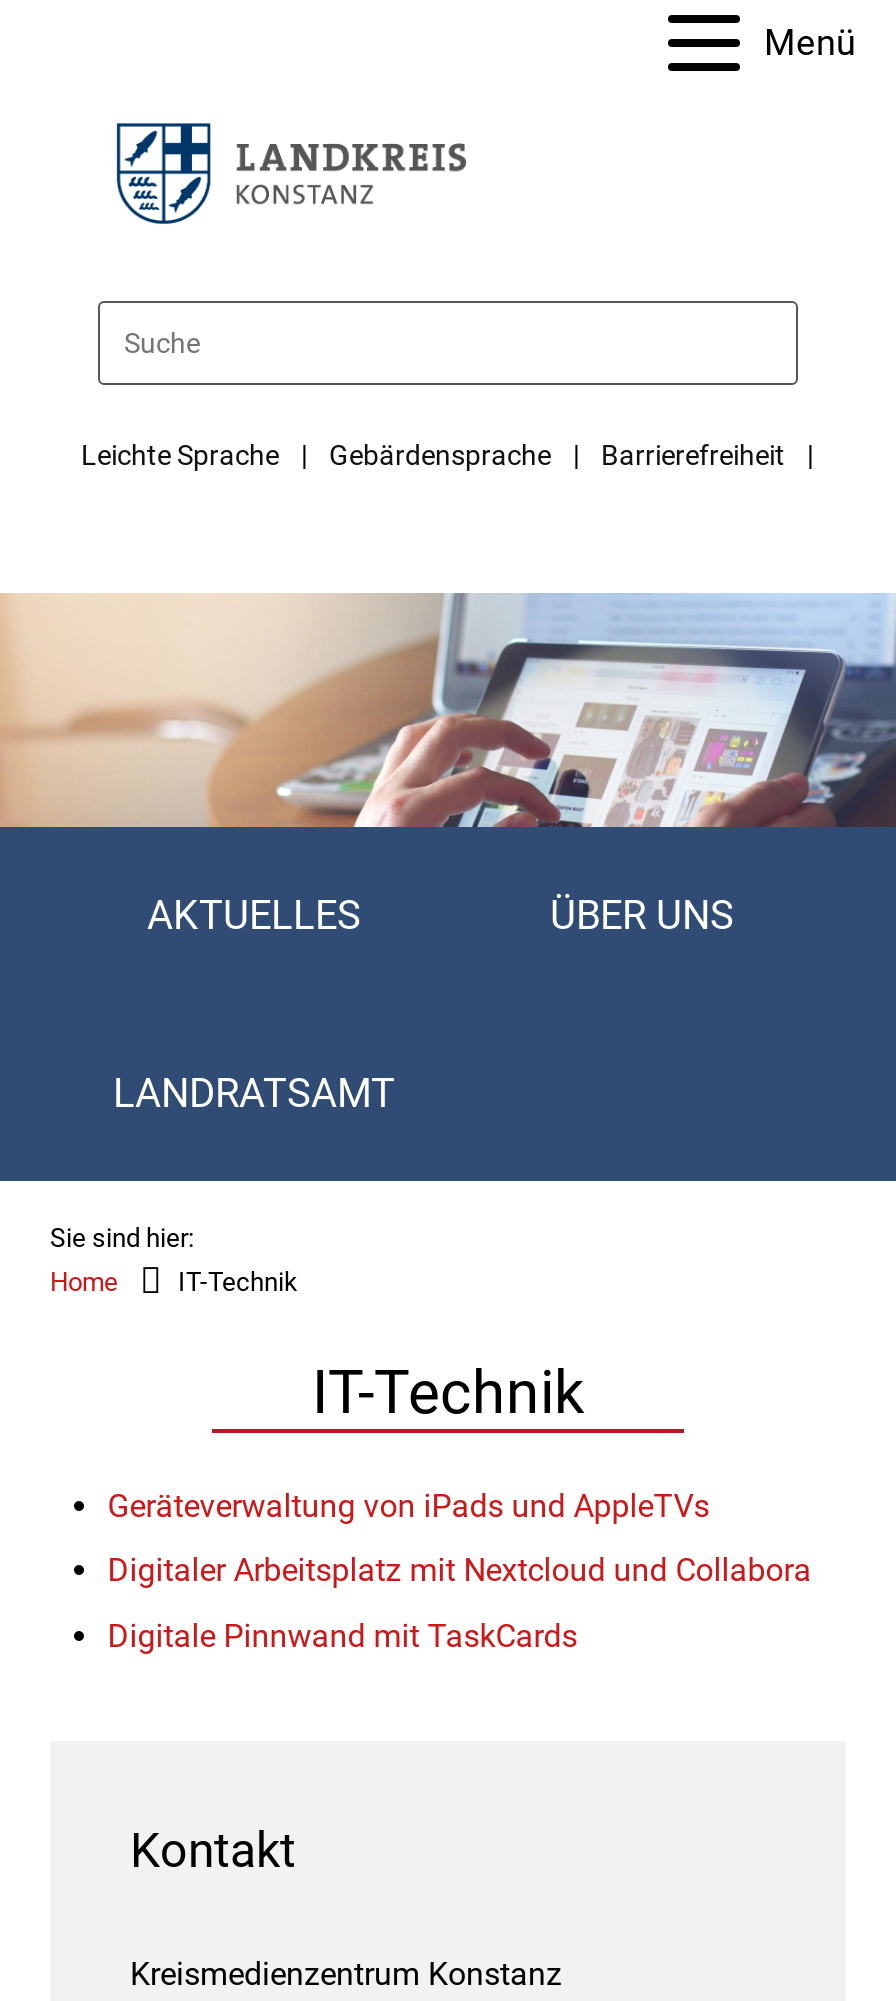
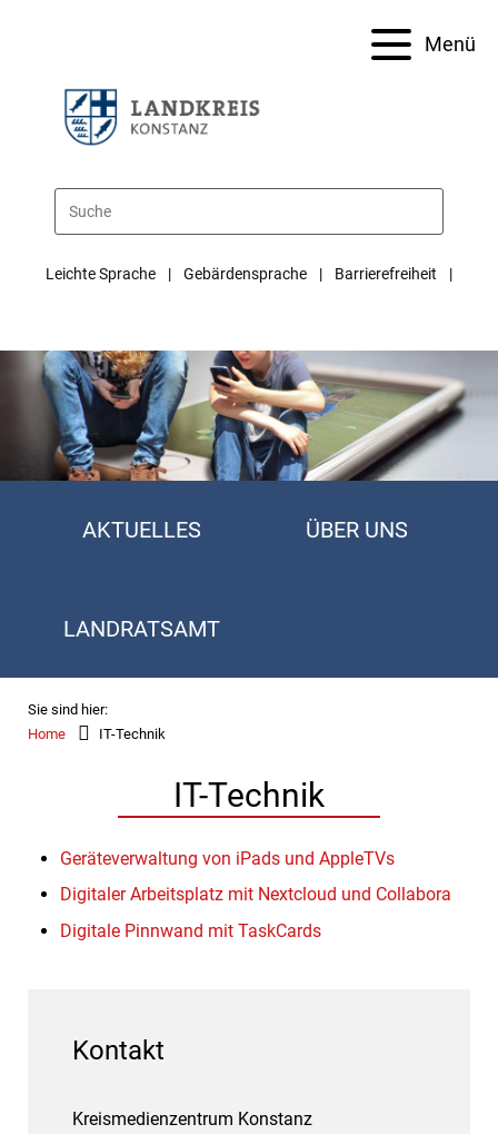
- [image]
+ [image]
